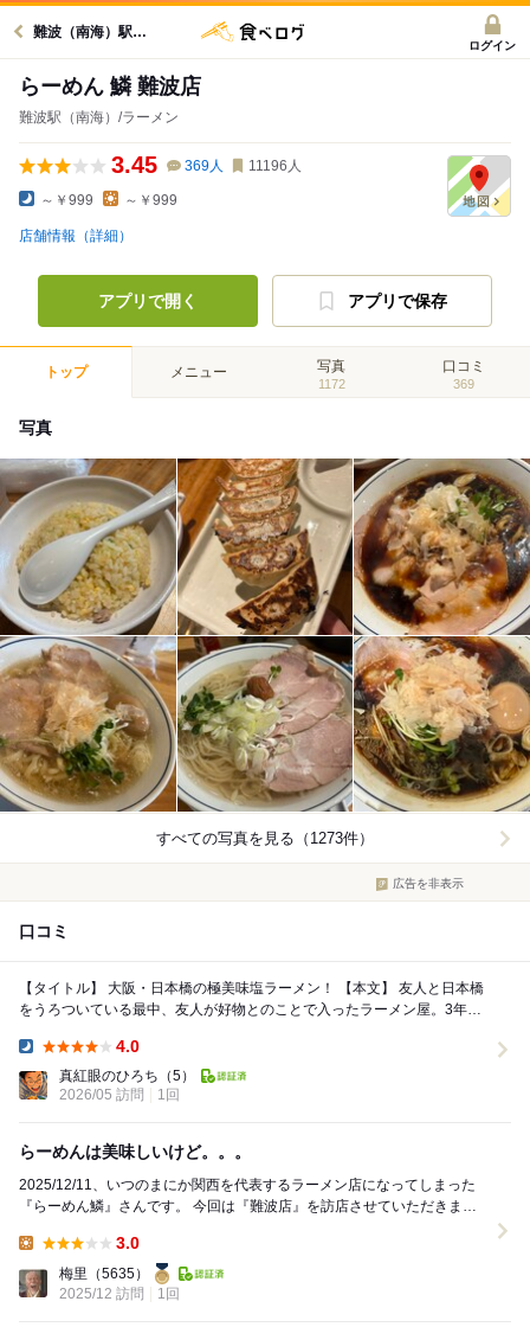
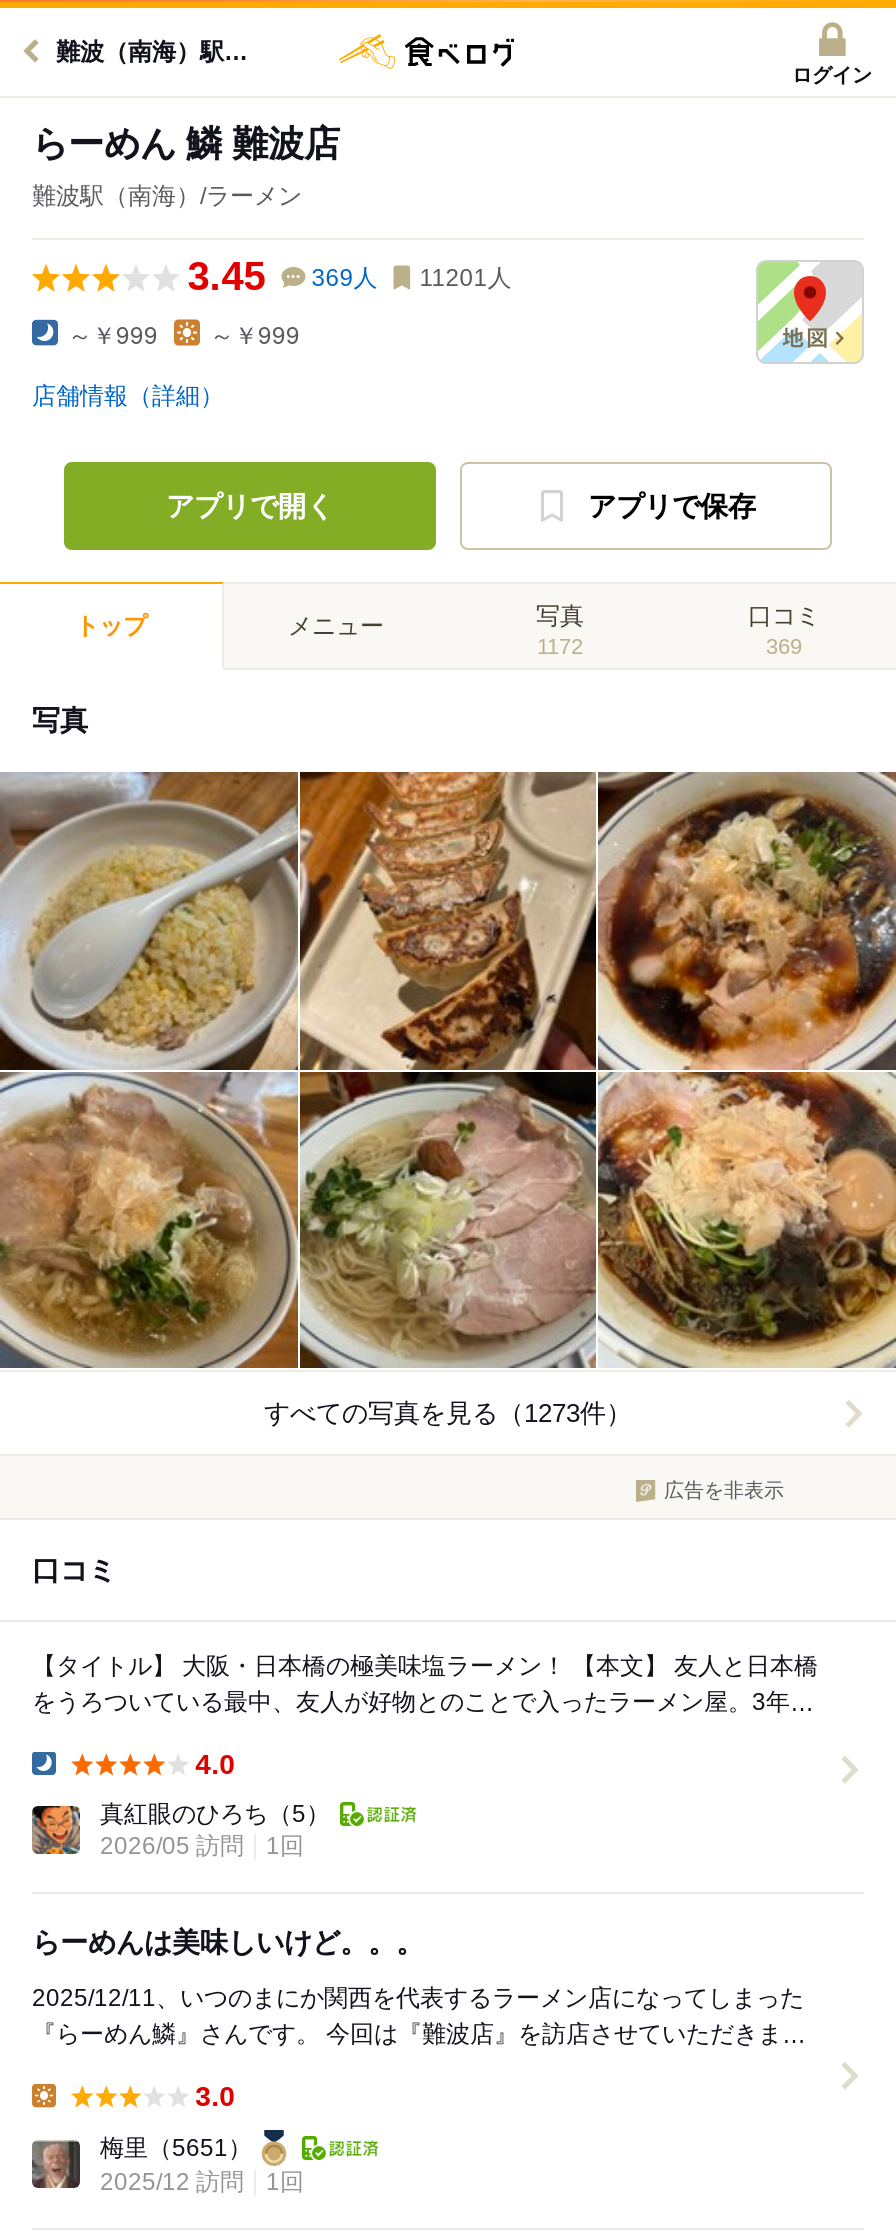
- 3.45 369人 11196人
+ 3.45 369人 11201人

- 梅里（5635）
+ 梅里（5651）
